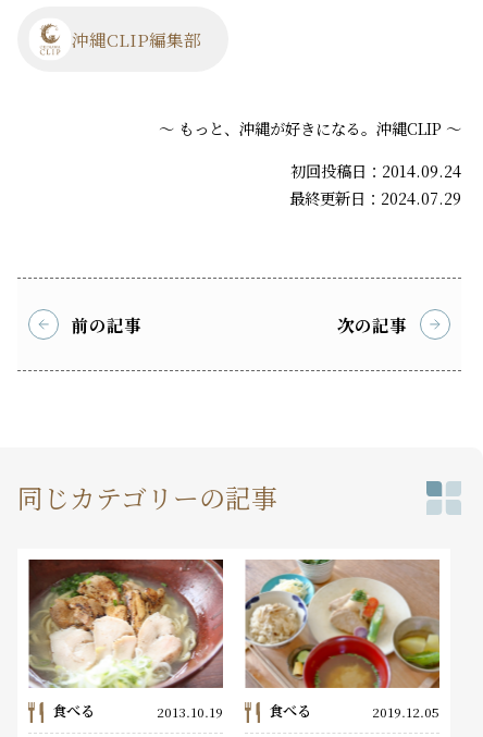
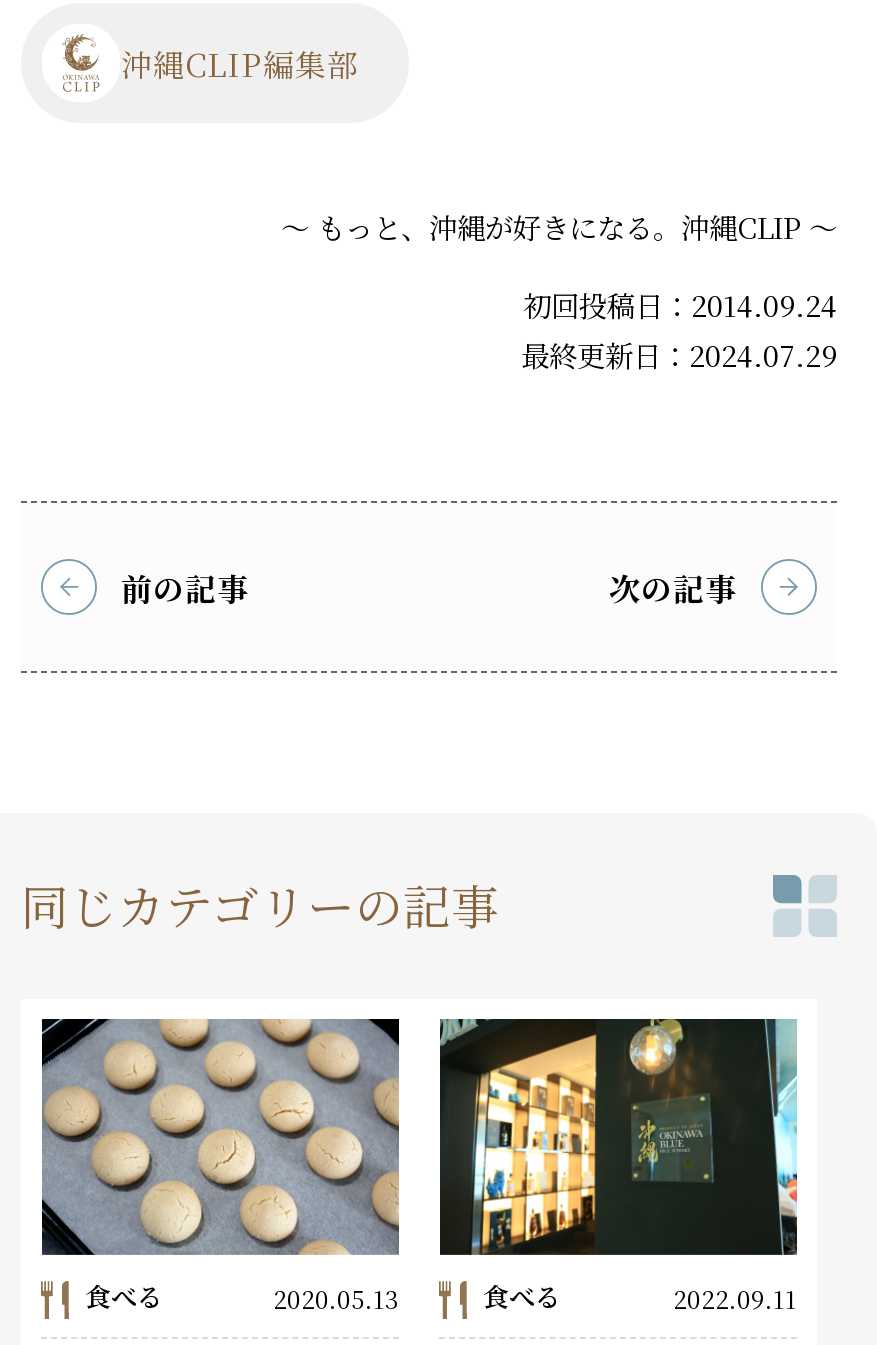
- [image]
- 2013.10.19
+ [image]
+ 2020.05.13

- [image]
- 2019.12.05
+ [image]
+ 2022.09.11
